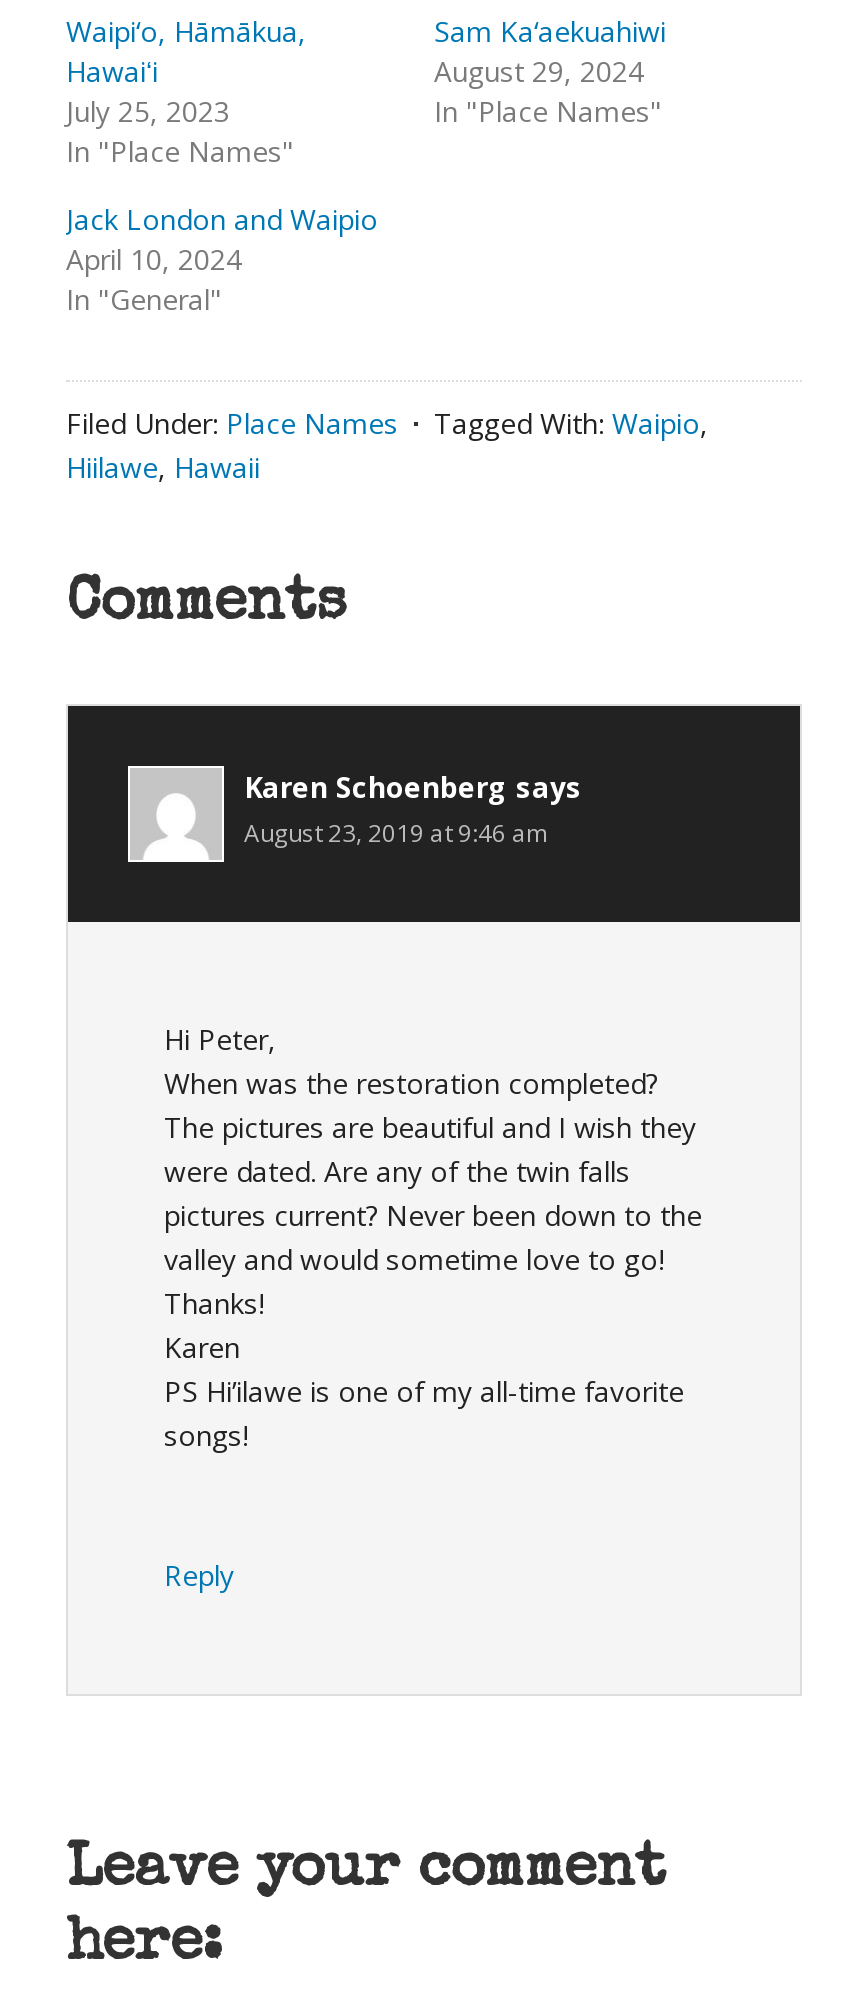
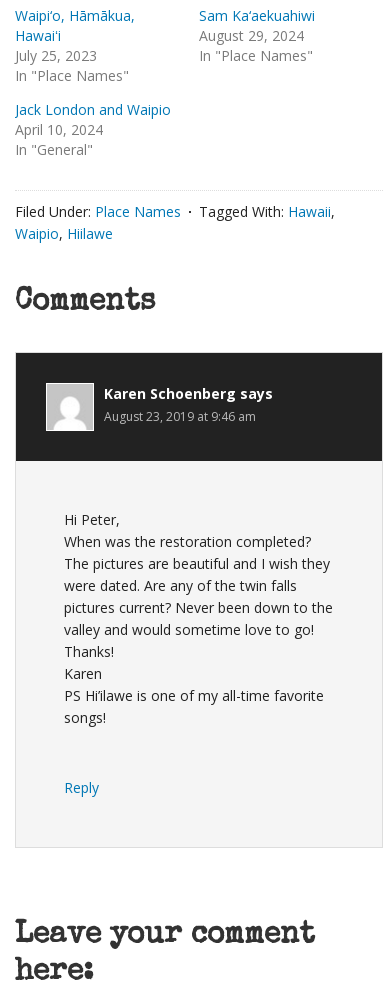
- Tagged With: Waipio,
- Hiilawe, Hawaii
+ Tagged With: Hawaii,
+ Waipio, Hiilawe
